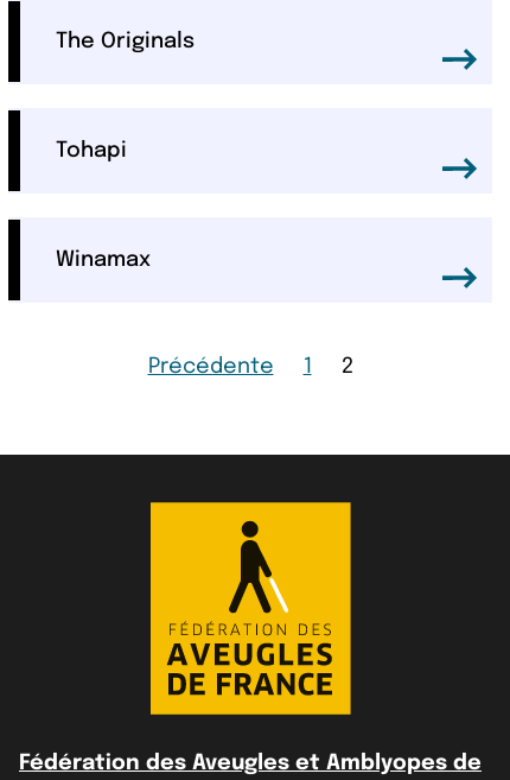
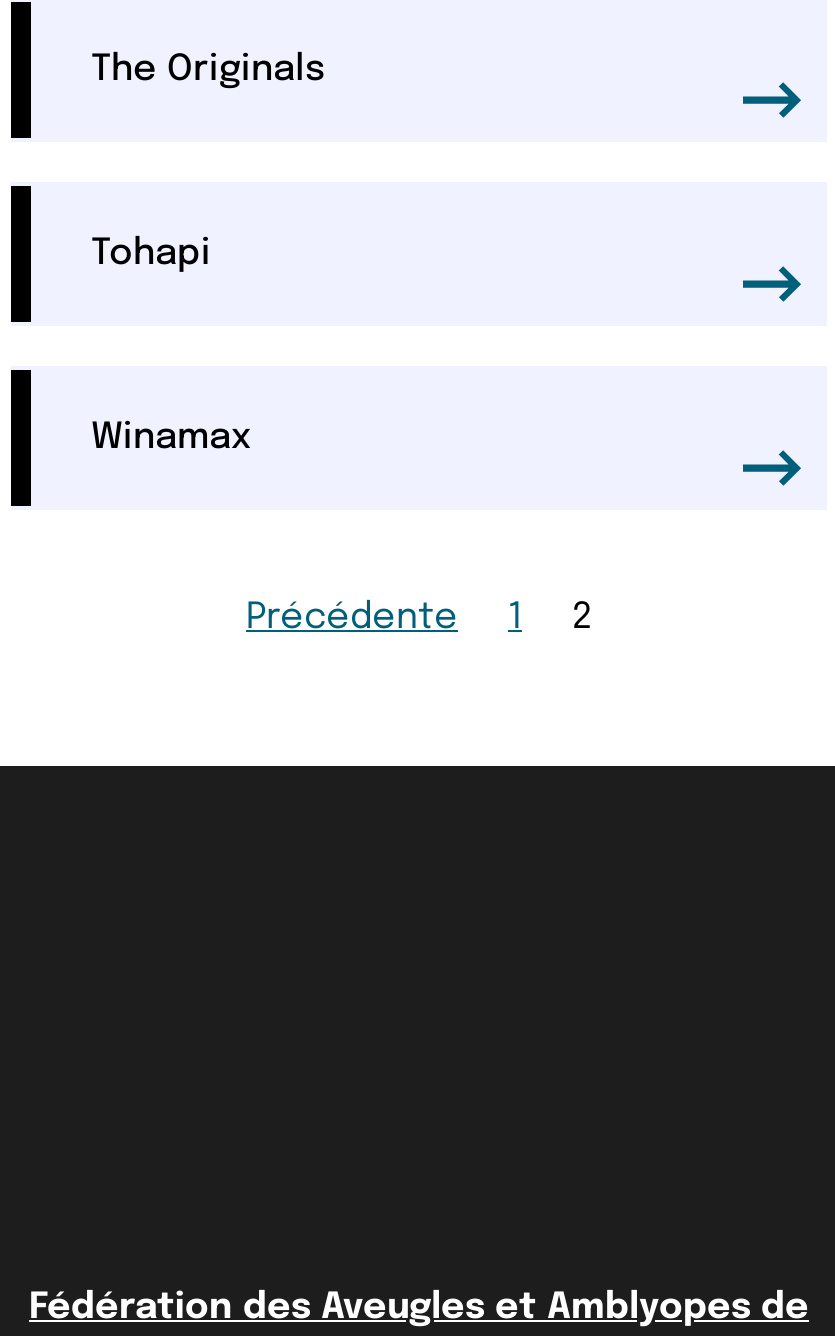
- [image]
